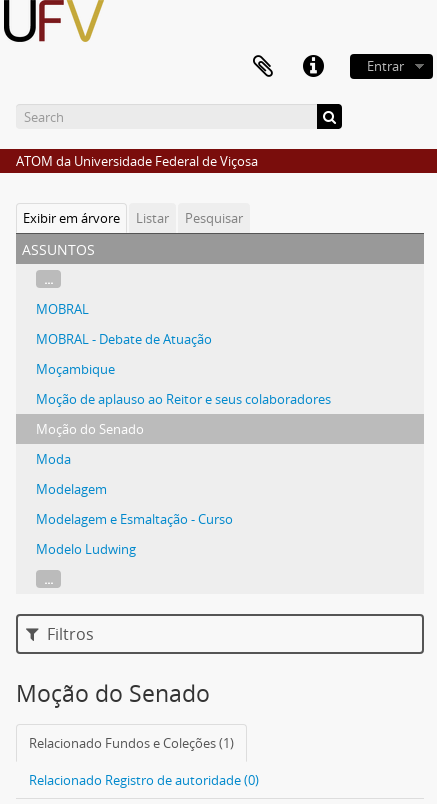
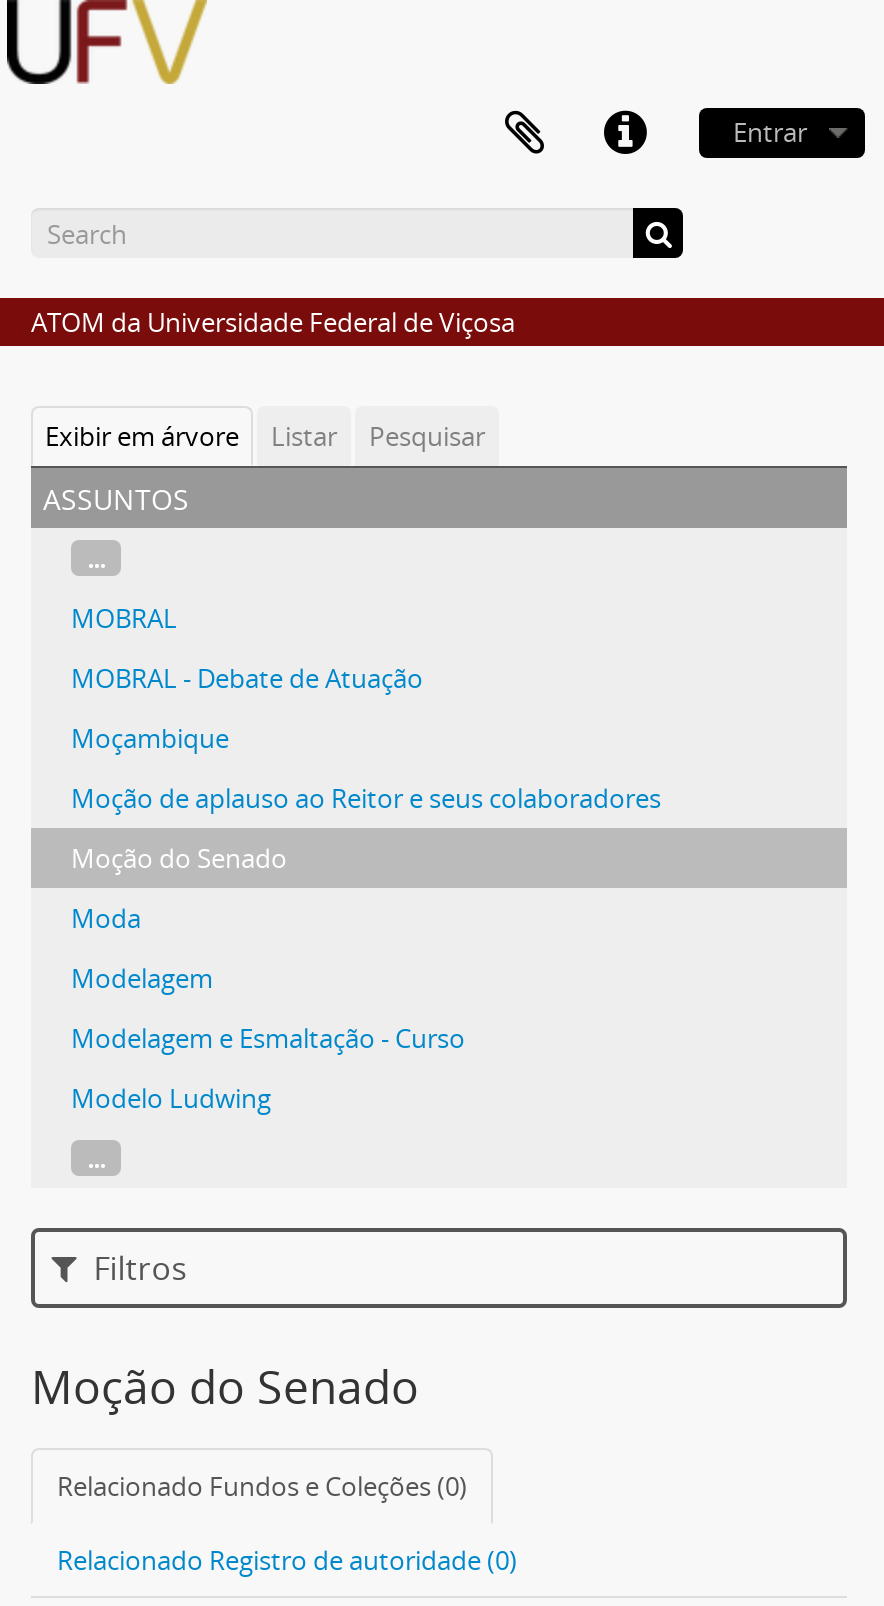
- Relacionado Fundos e Coleções (1)
+ Relacionado Fundos e Coleções (0)
